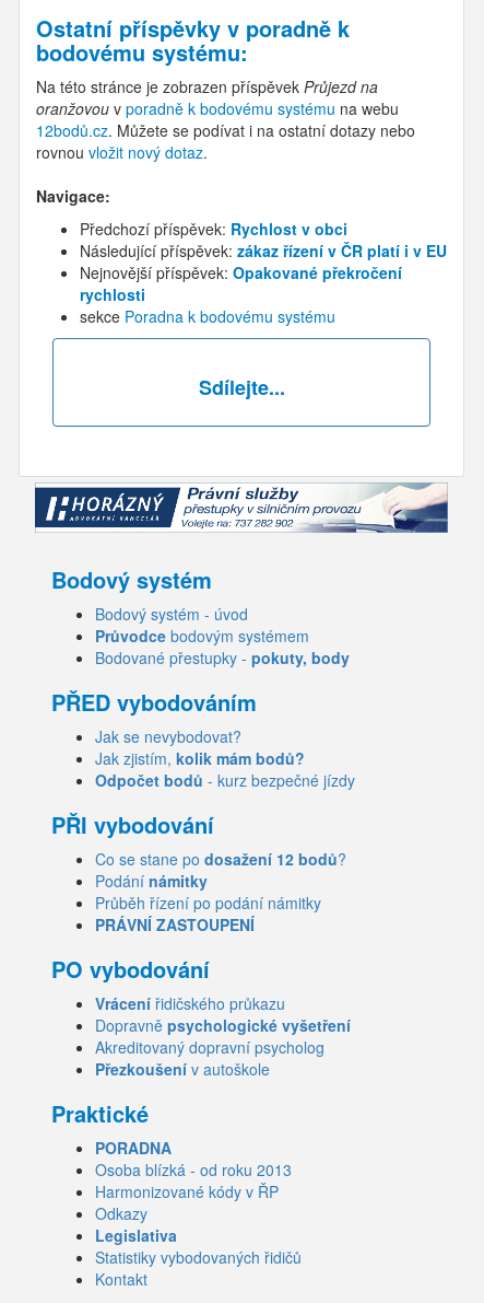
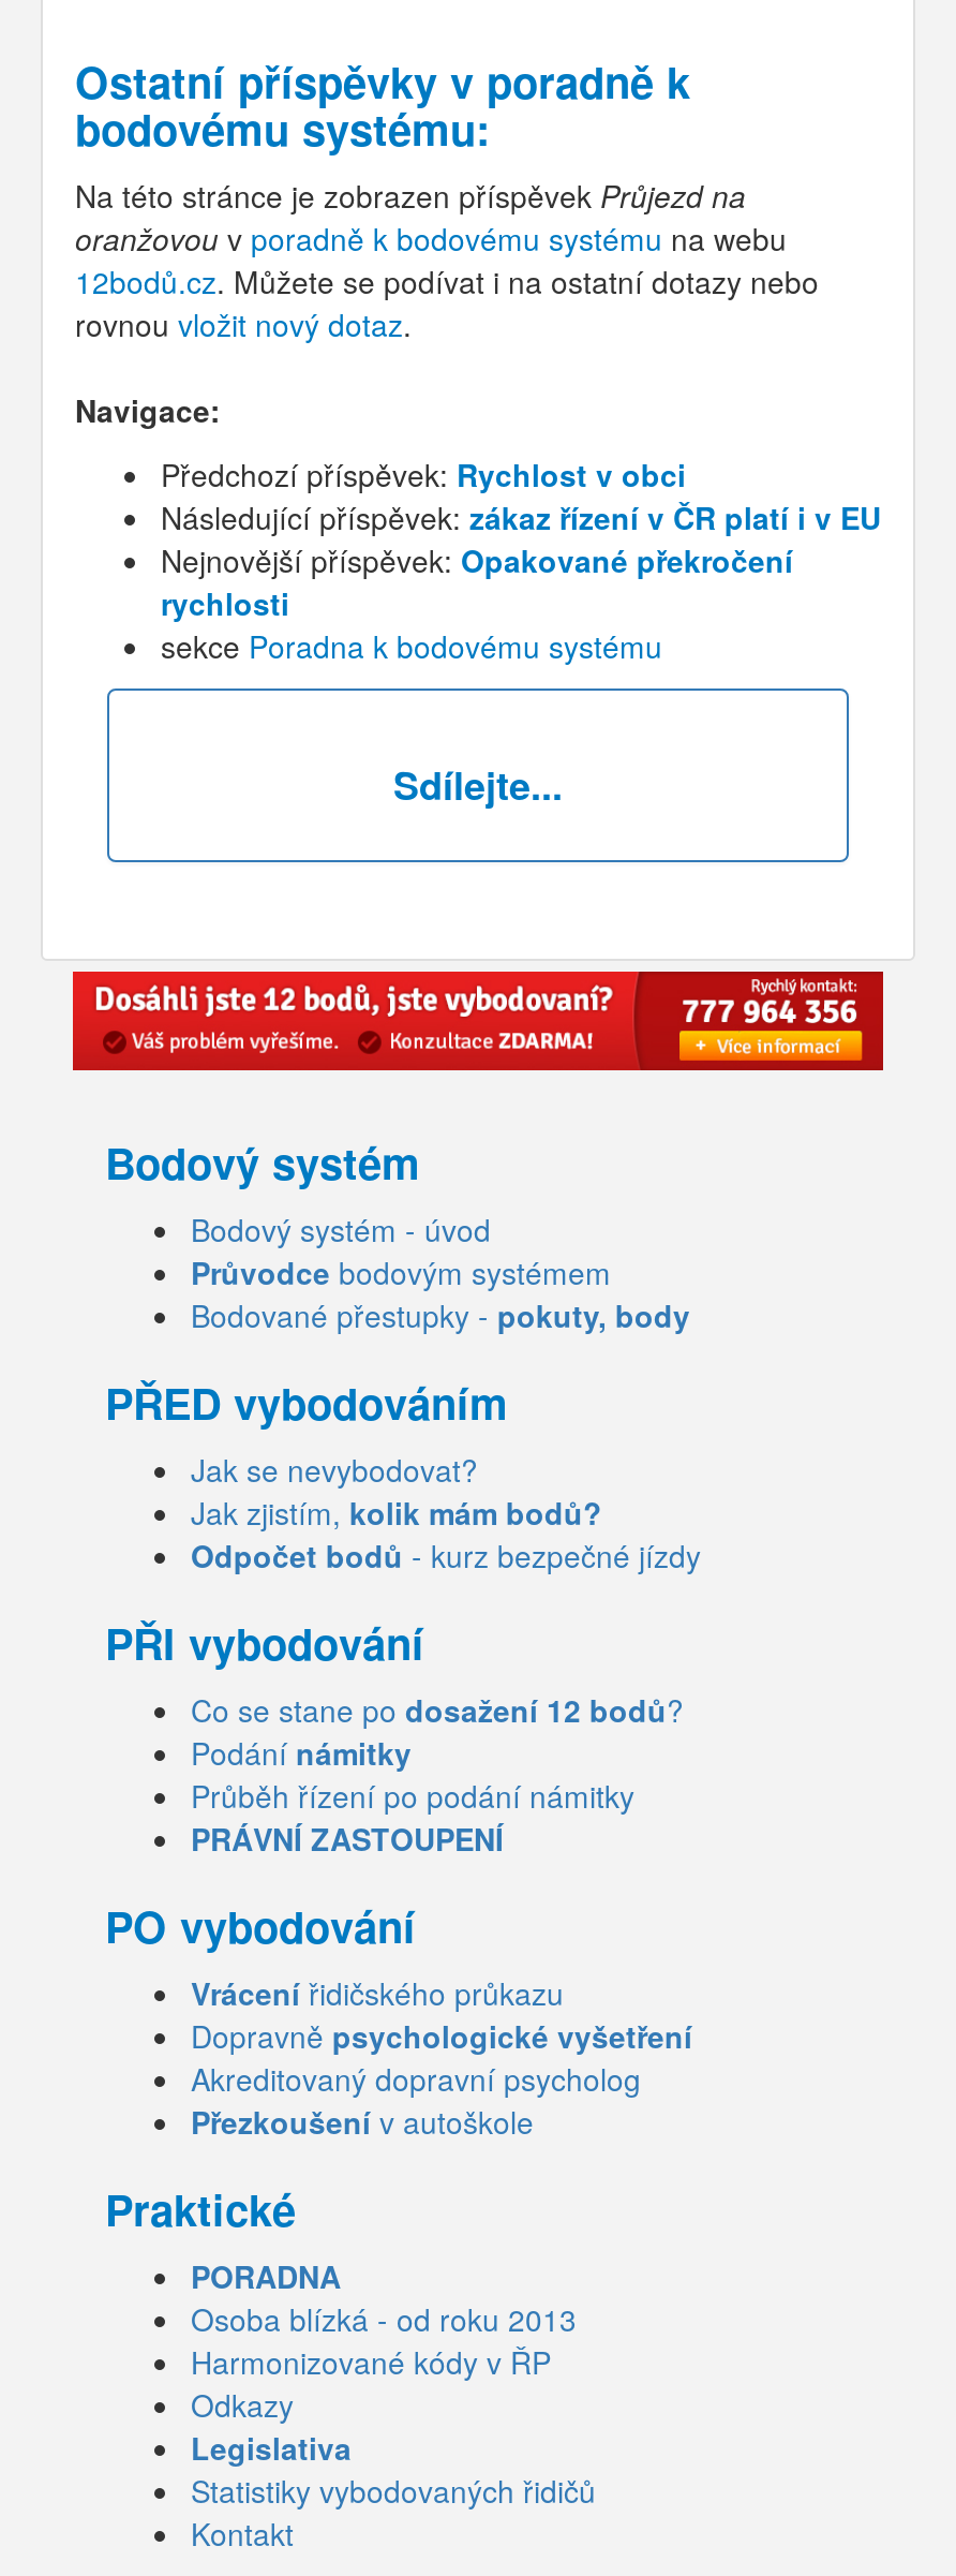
- [image]
+ [image]
